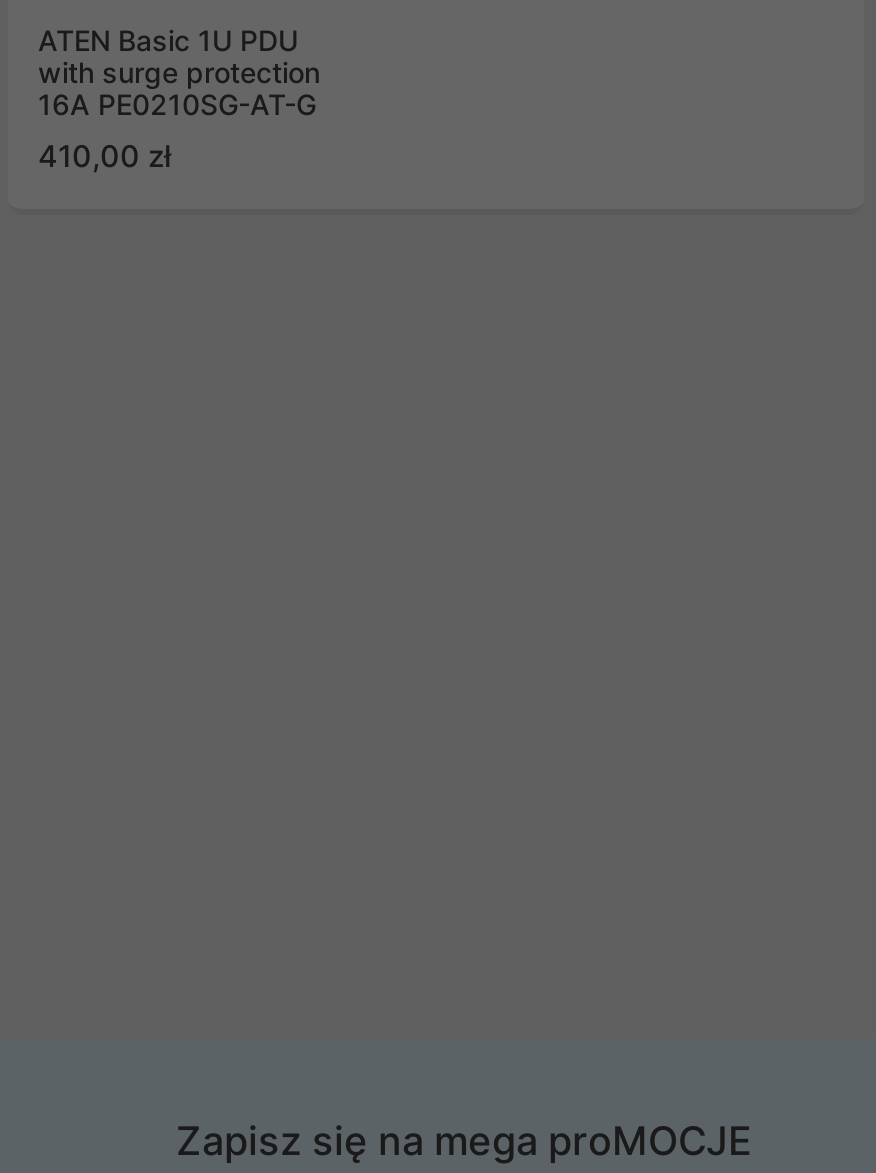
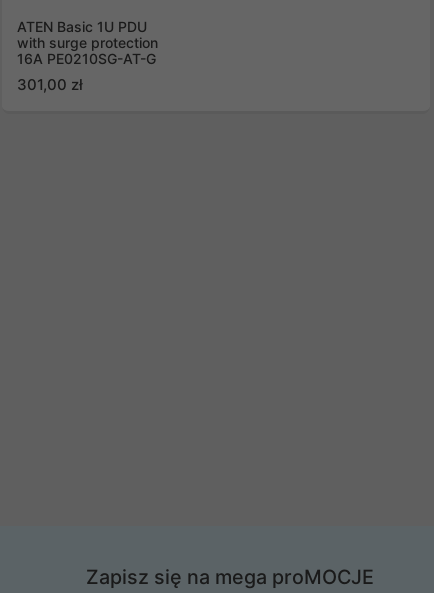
- 410,00 zł
+ 301,00 zł
